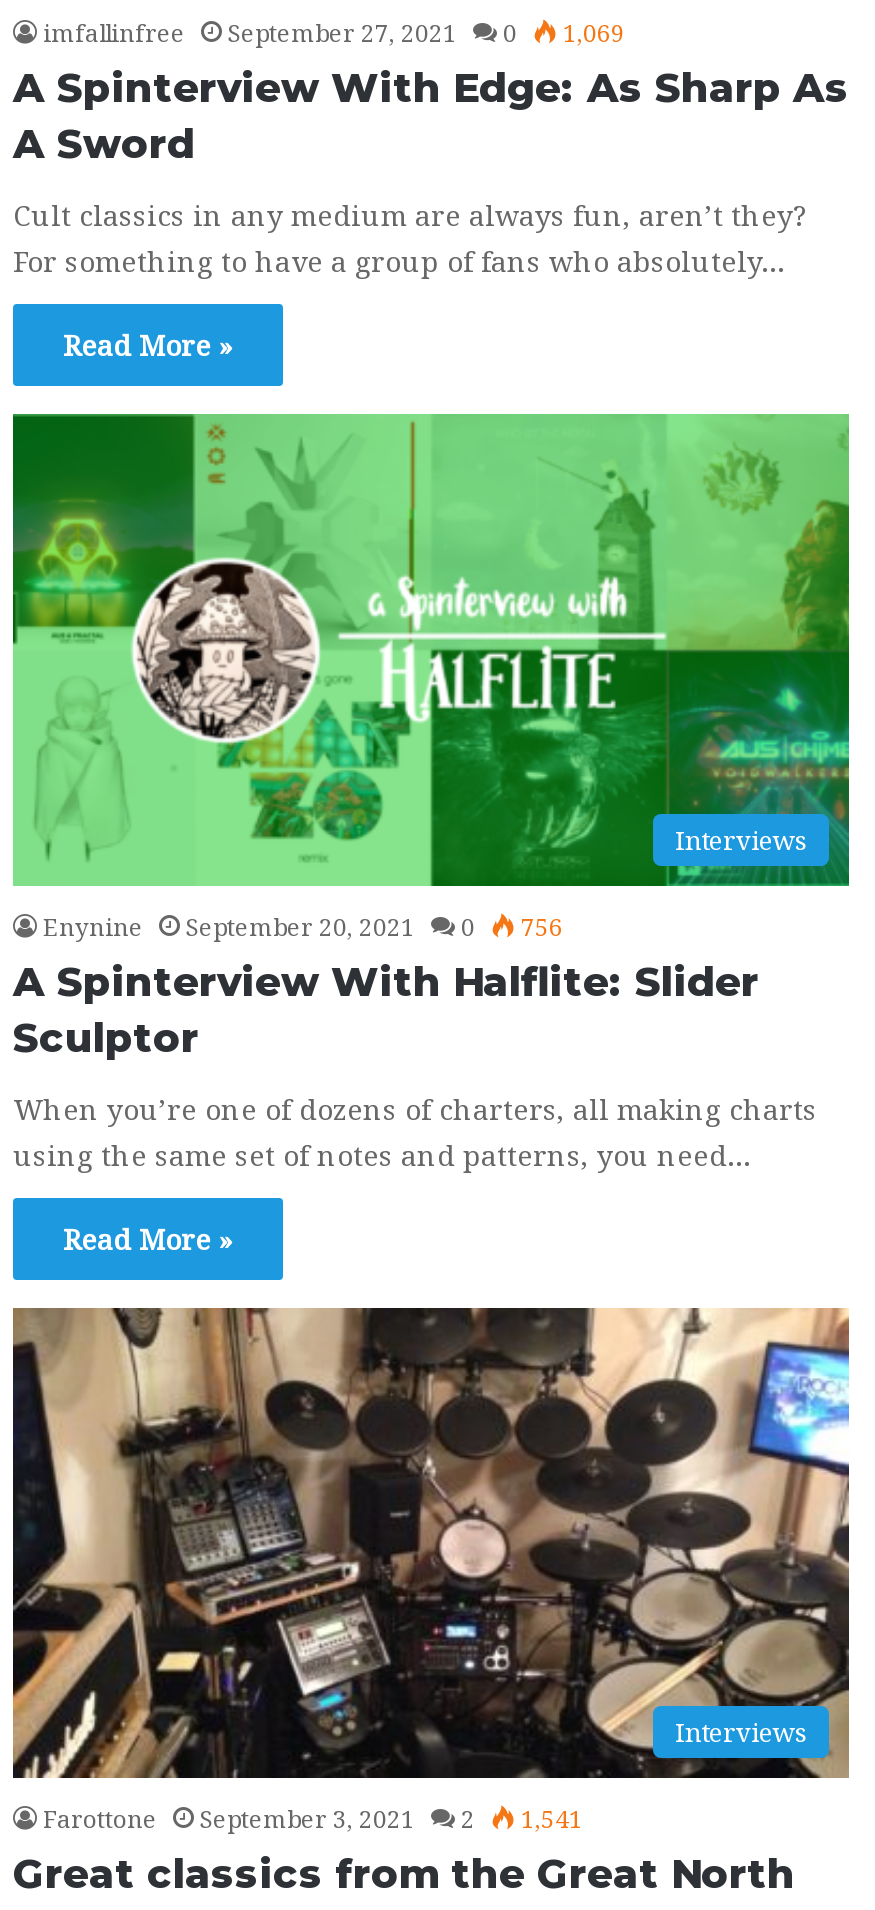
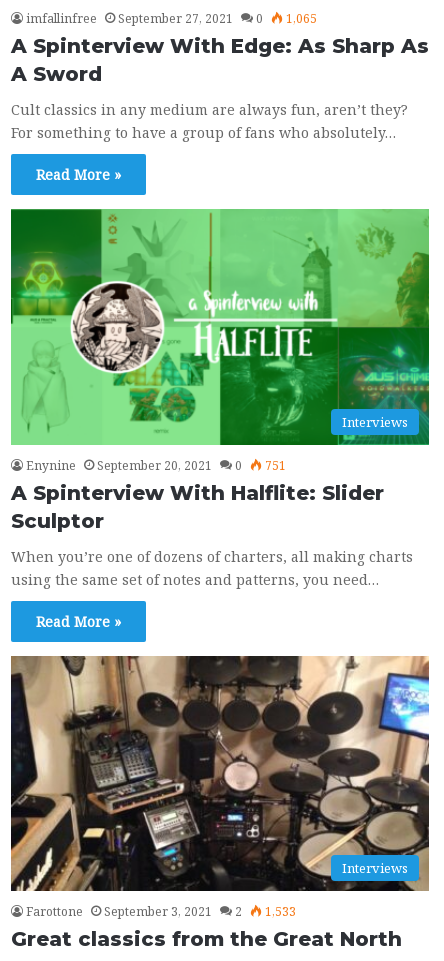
- imfallinfree September 27, 2021 0 1,069
+ imfallinfree September 27, 2021 0 1,065

- Enynine September 20, 2021 0 756
+ Enynine September 20, 2021 0 751

- Farottone September 3, 2021 2 1,541
+ Farottone September 3, 2021 2 1,533
